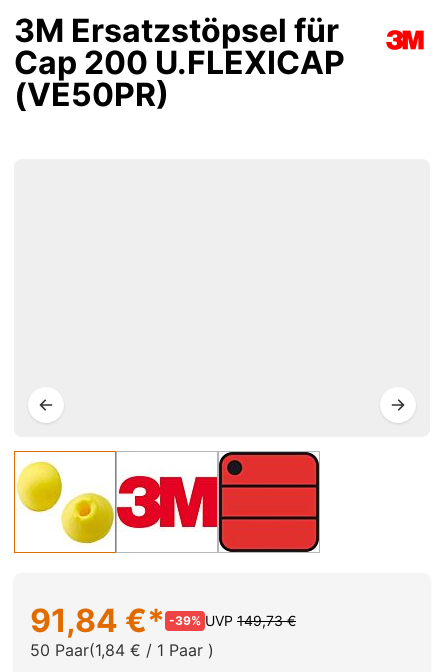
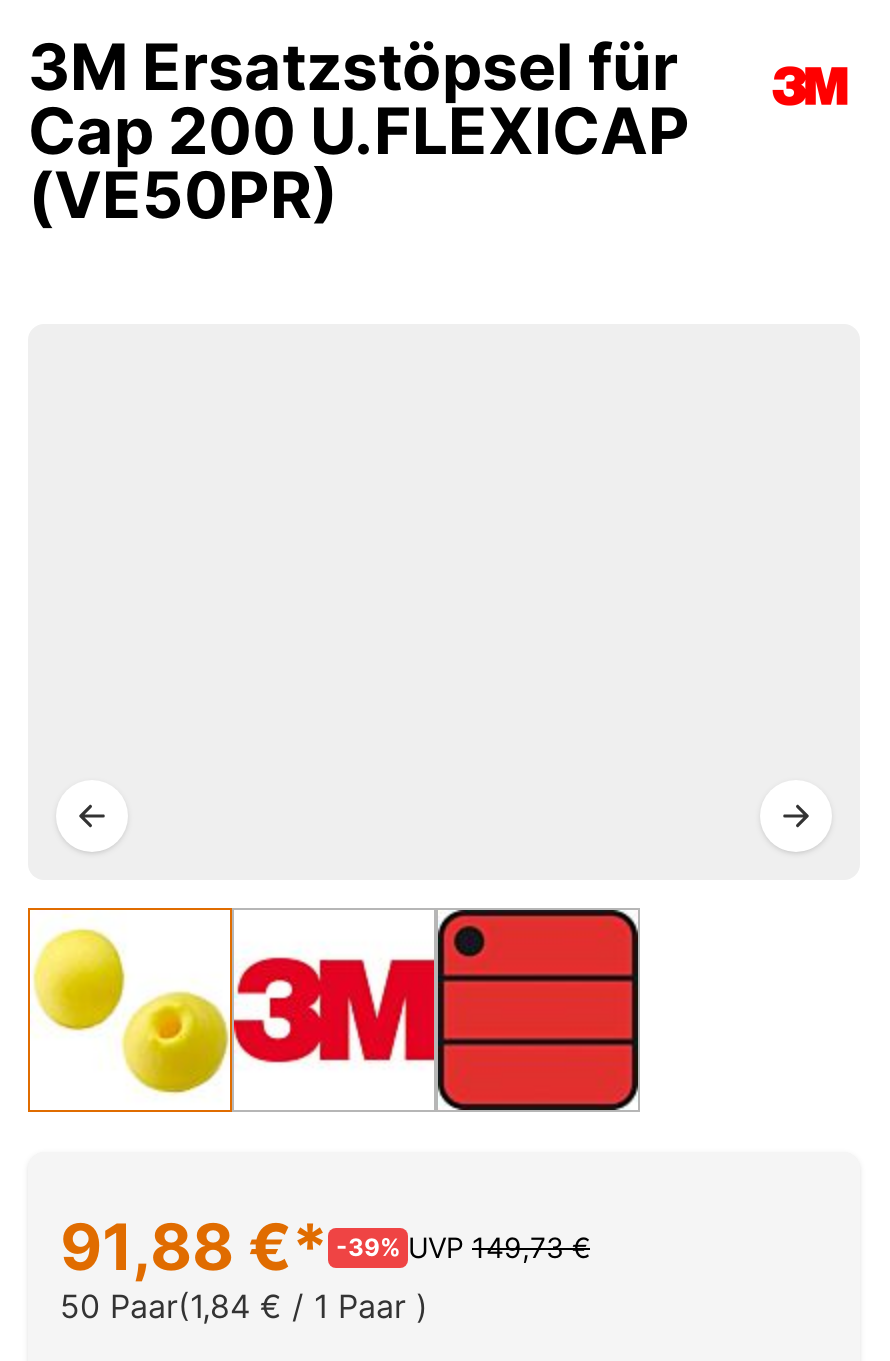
- 91,84 €
+ 91,88 €
